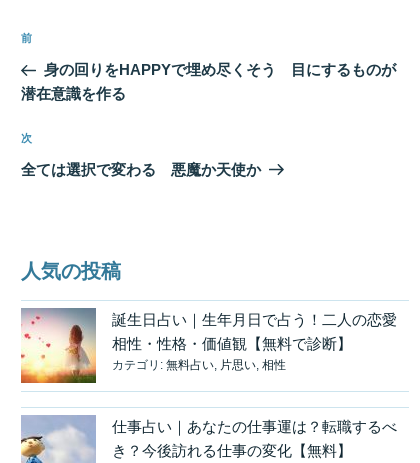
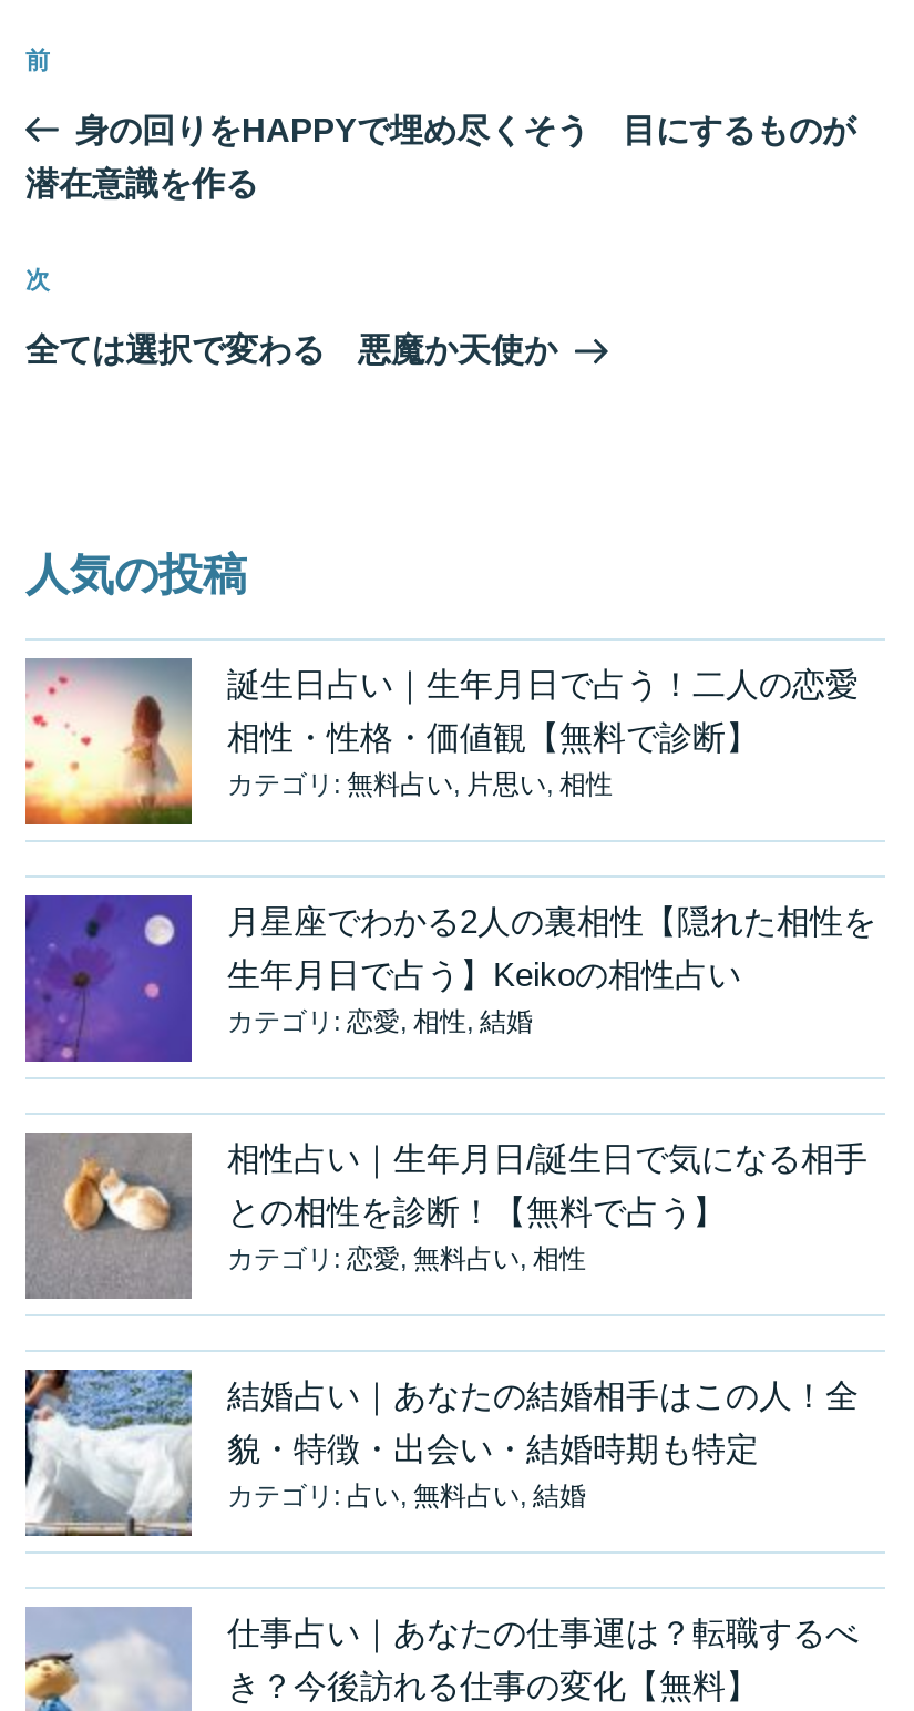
+ [image]
+ 月星座でわかる2人の裏相性【隠れた相性を
+ 生年月日で占う】Keikoの相性占い
+ カテゴリ:恋愛,相性,結婚

+ [image]
+ 結婚占い｜あなたの結婚相手はこの人！全
+ 貌・特徴・出会い・結婚時期も特定
+ カテゴリ:占い,無料占い,結婚

+ [image]
+ 相性占い｜生年月日/誕生日で気になる相手
+ との相性を診断！【無料で占う】
+ カテゴリ:恋愛,無料占い,相性
